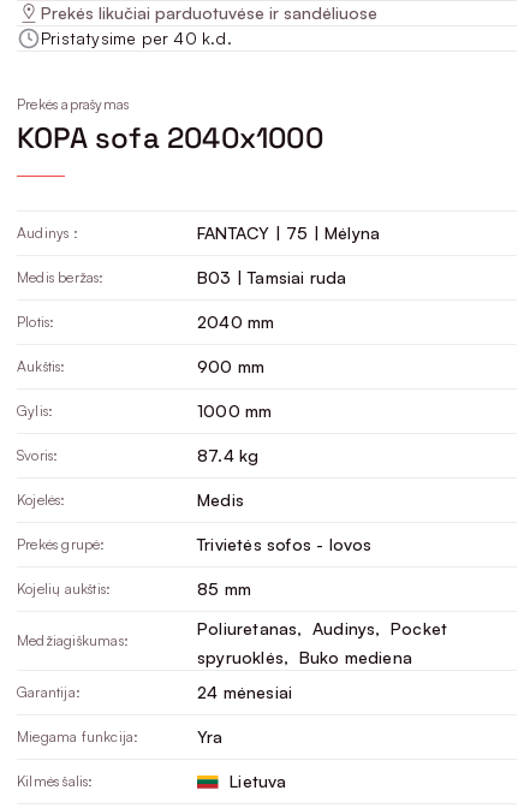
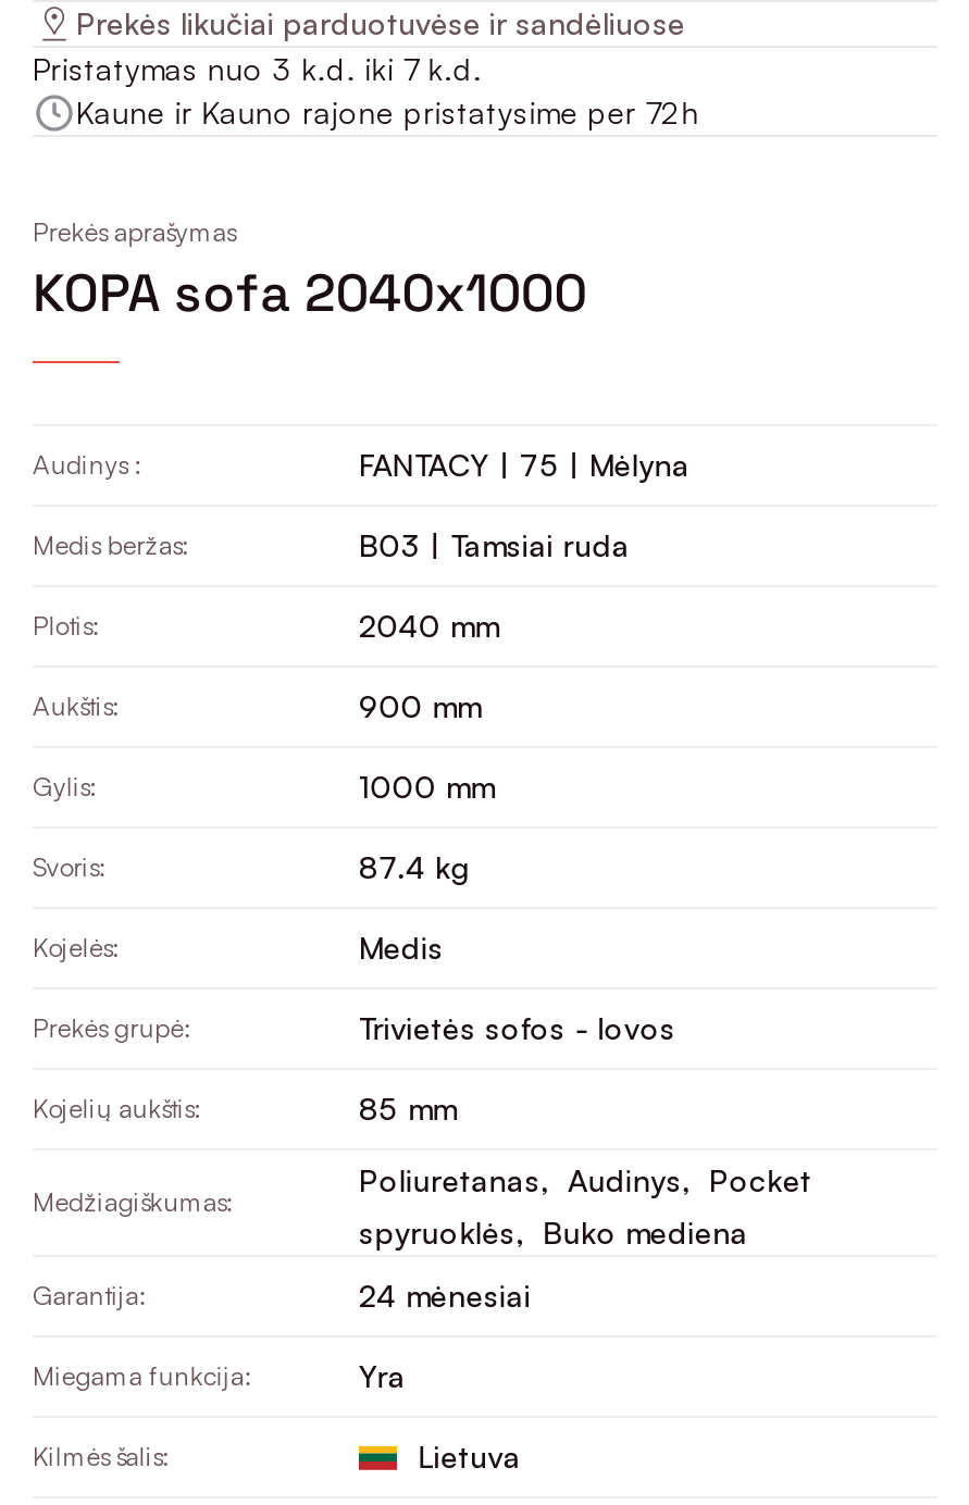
- Pristatysime per 40 k.d.
+ Pristatymas nuo 3 k.d. iki 7 k.d.
+ Kaune ir Kauno rajone pristatysime per 72h
